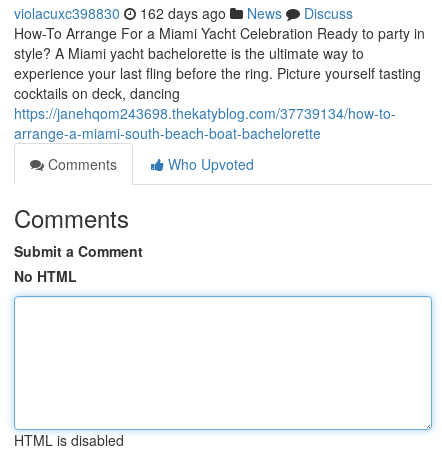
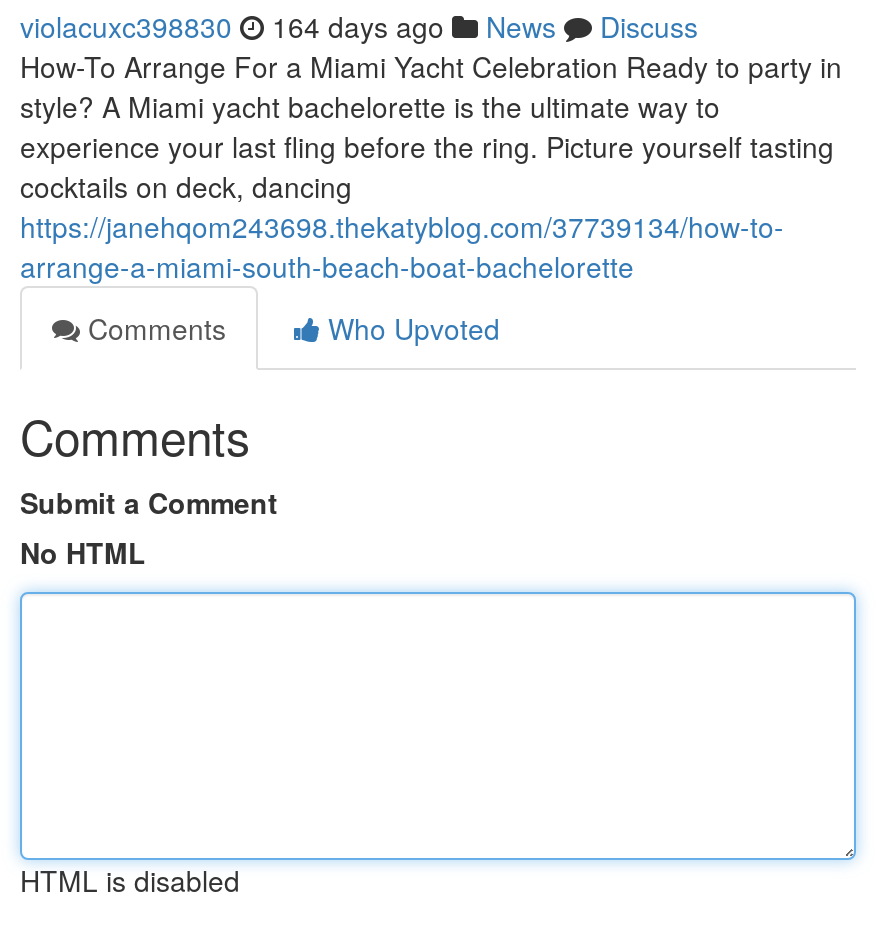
- violacuxc398830 162 days ago News Discuss
+ violacuxc398830 164 days ago News Discuss
